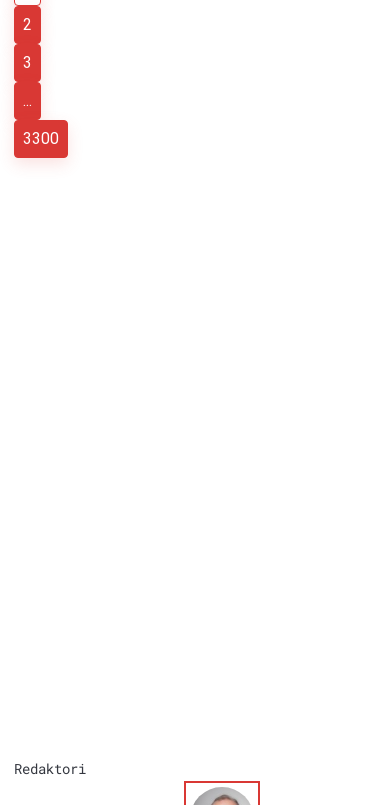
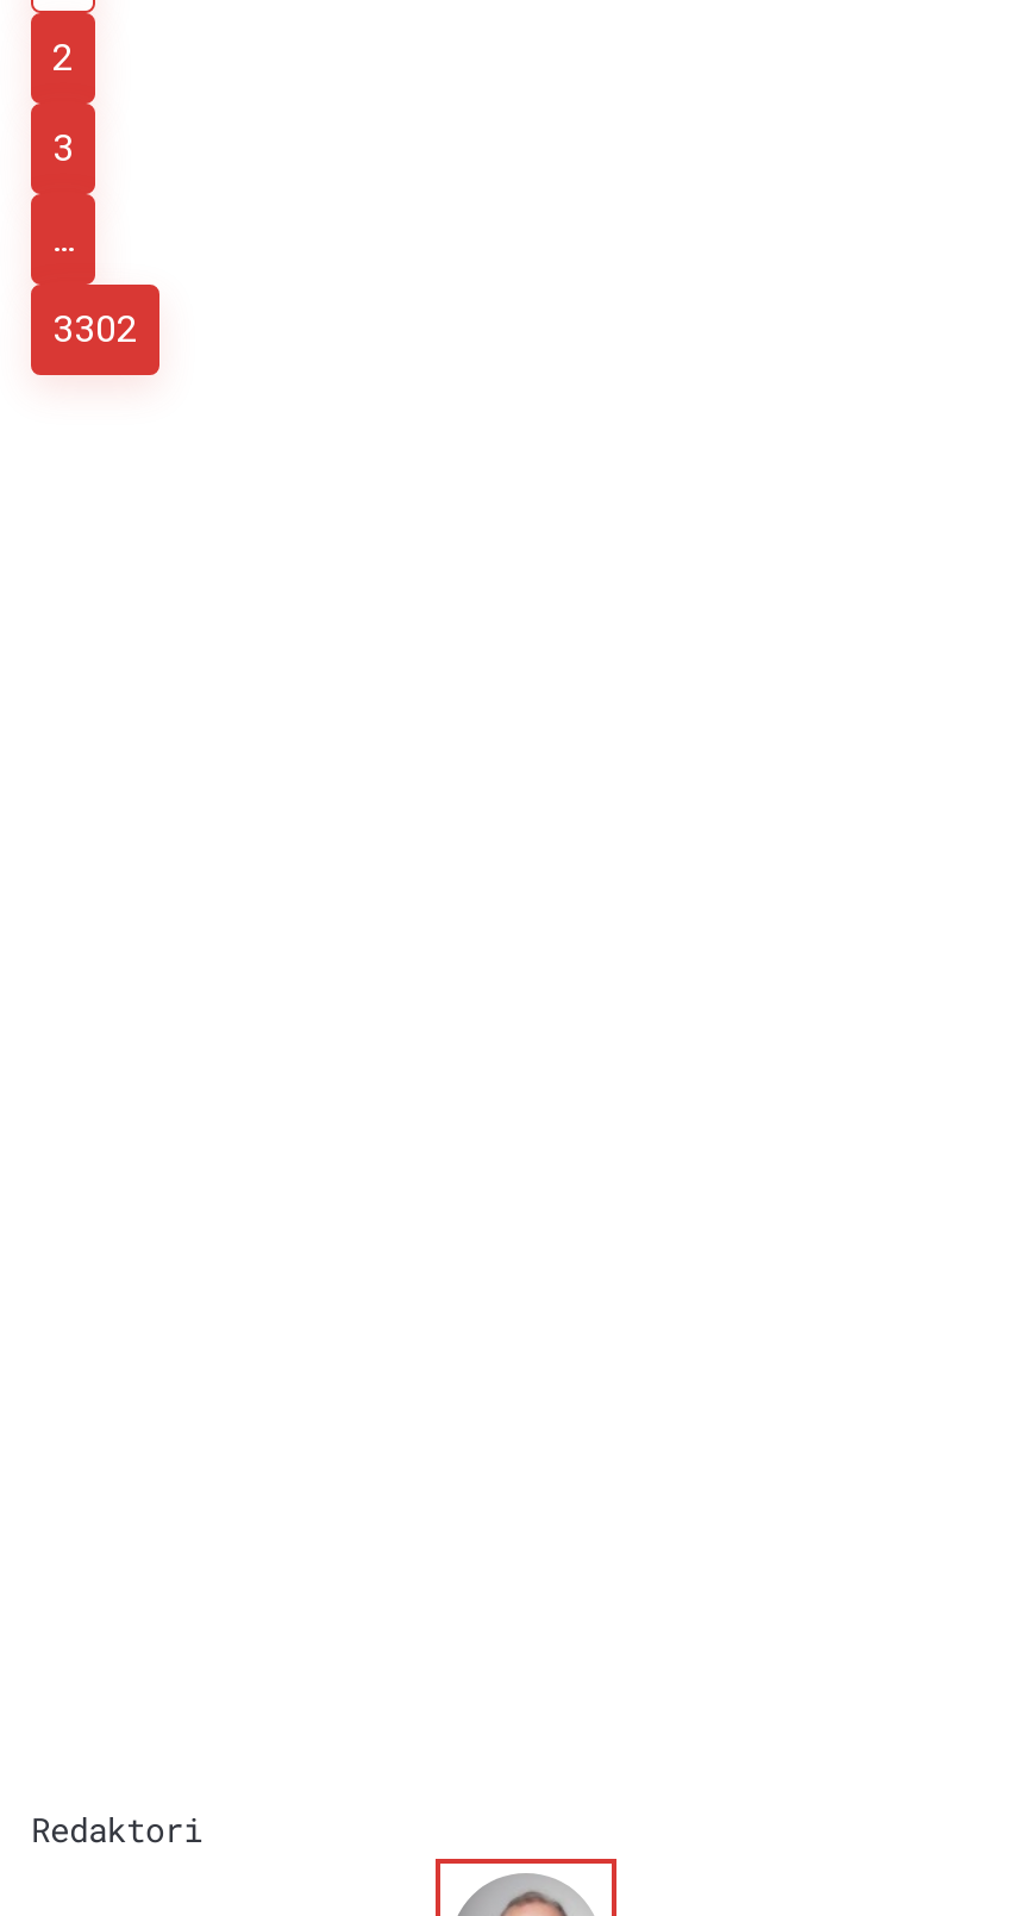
- 3300
+ 3302
